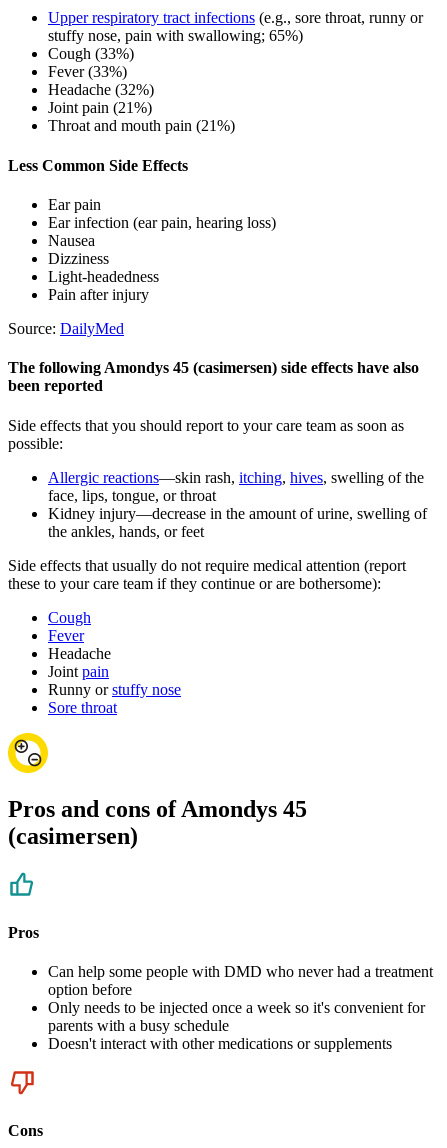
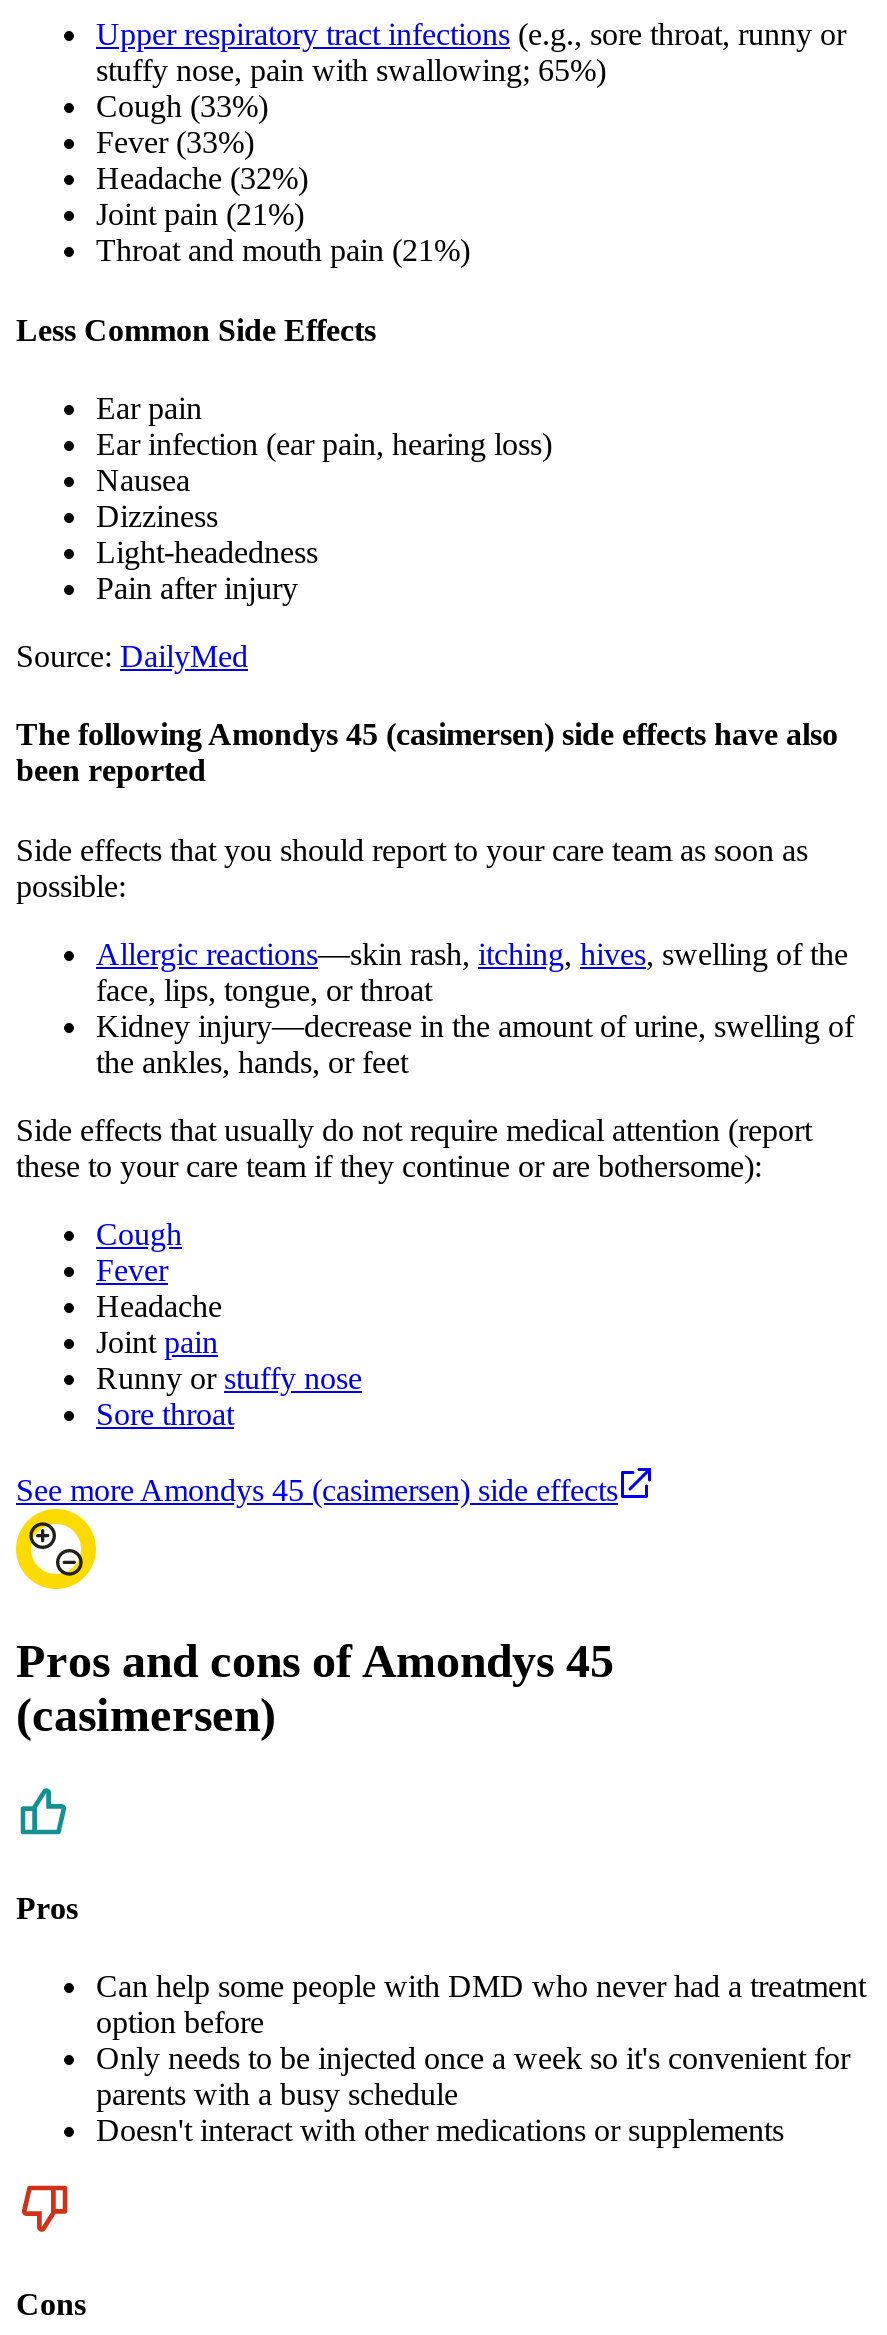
+ See more Amondys 45 (casimersen) side effects
